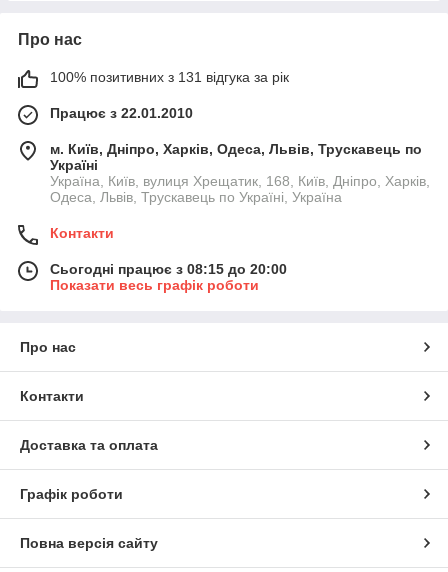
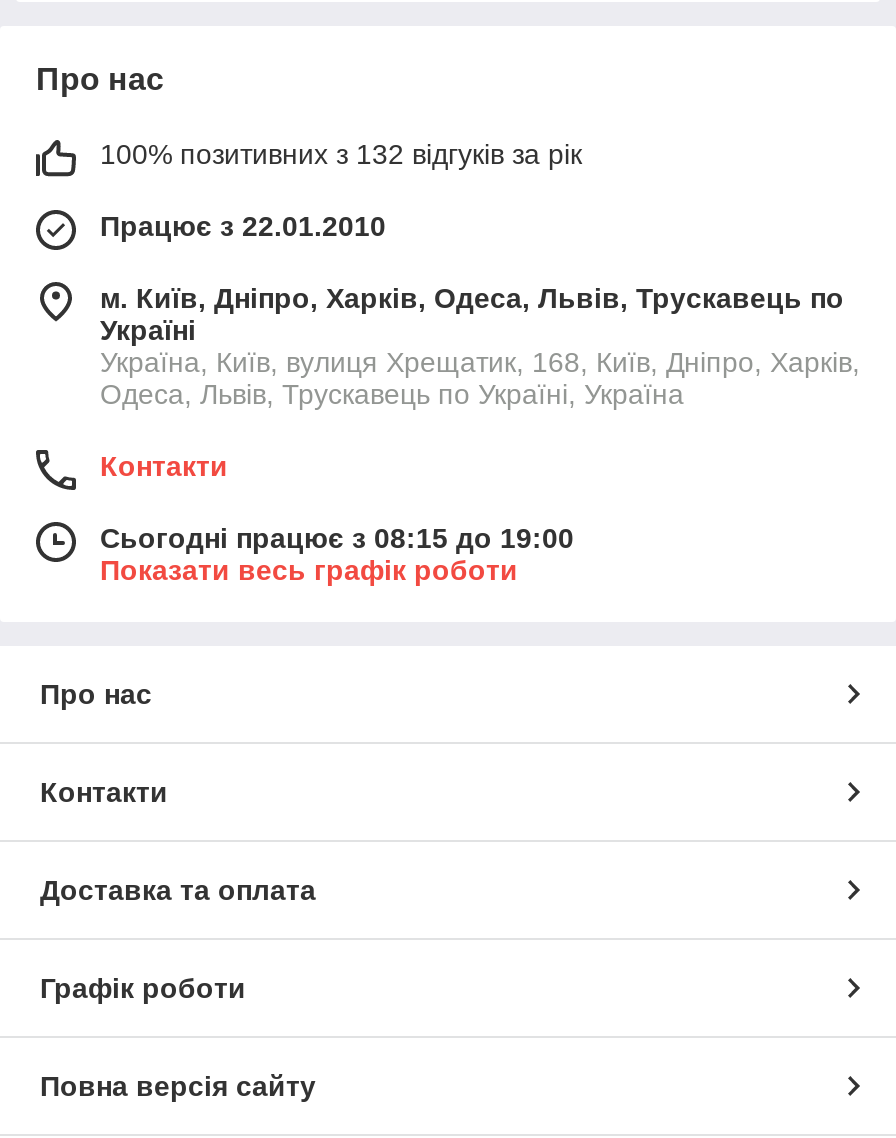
- 100% позитивних з 131 відгука за рік
+ 100% позитивних з 132 відгуків за рік

- Сьогодні працює з 08:15 до 20:00
+ Сьогодні працює з 08:15 до 19:00
